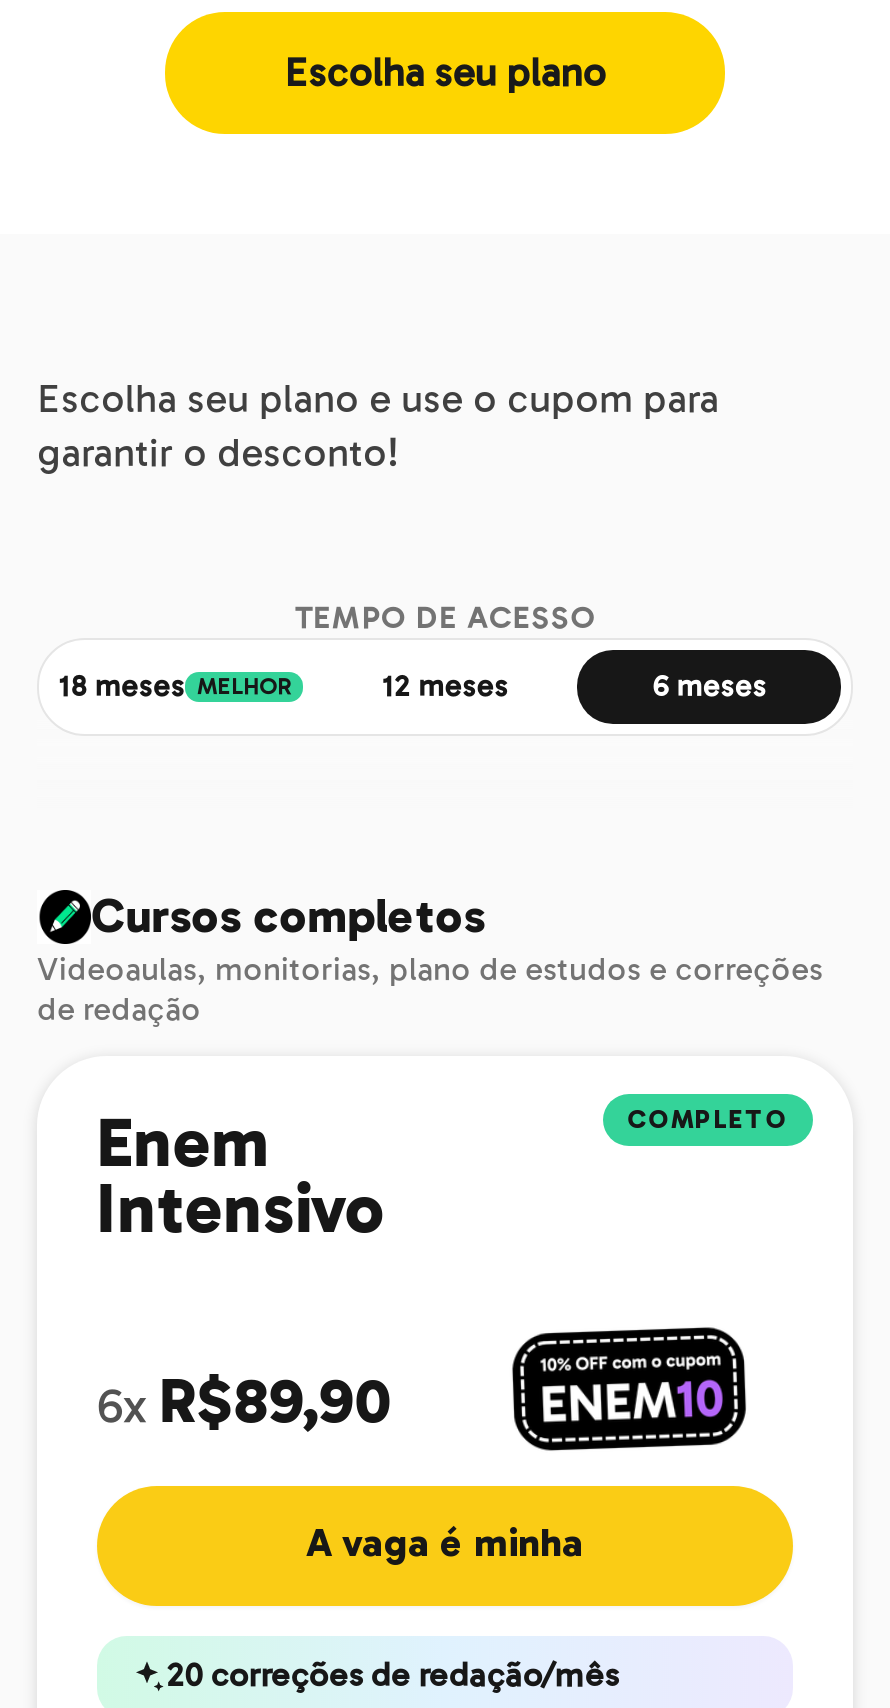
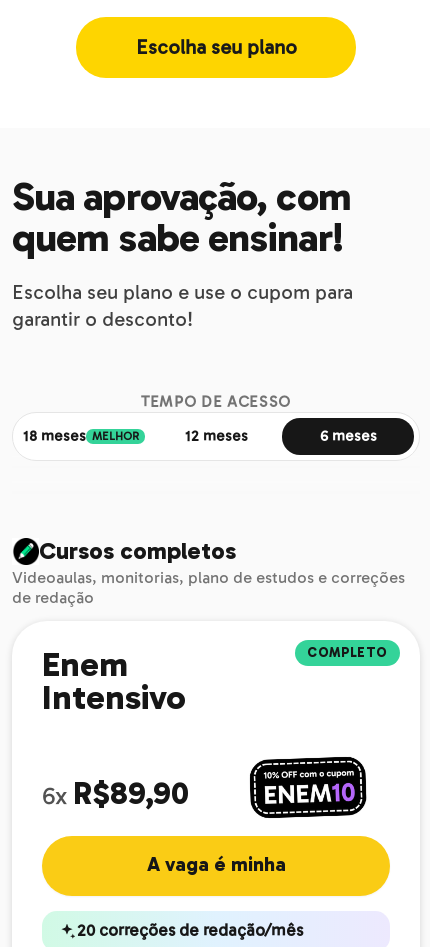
+ Sua aprovação, com
+ quem sabe ensinar!
